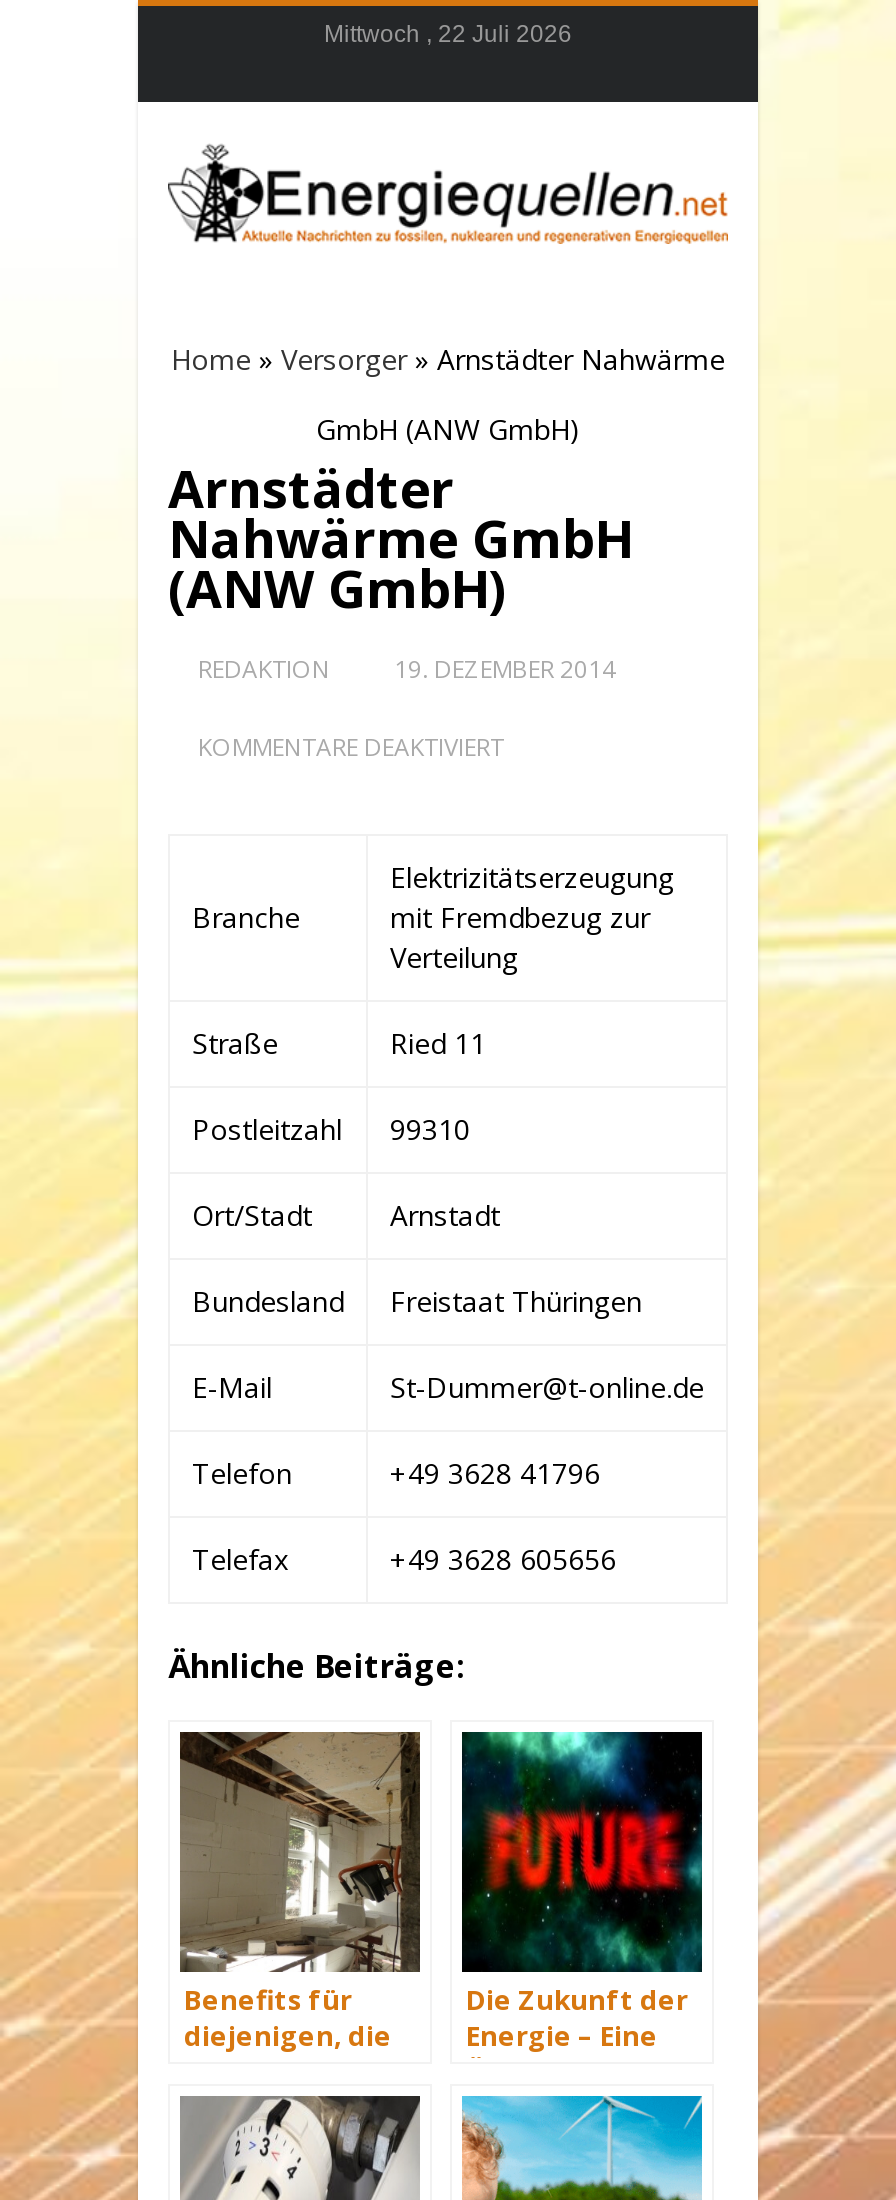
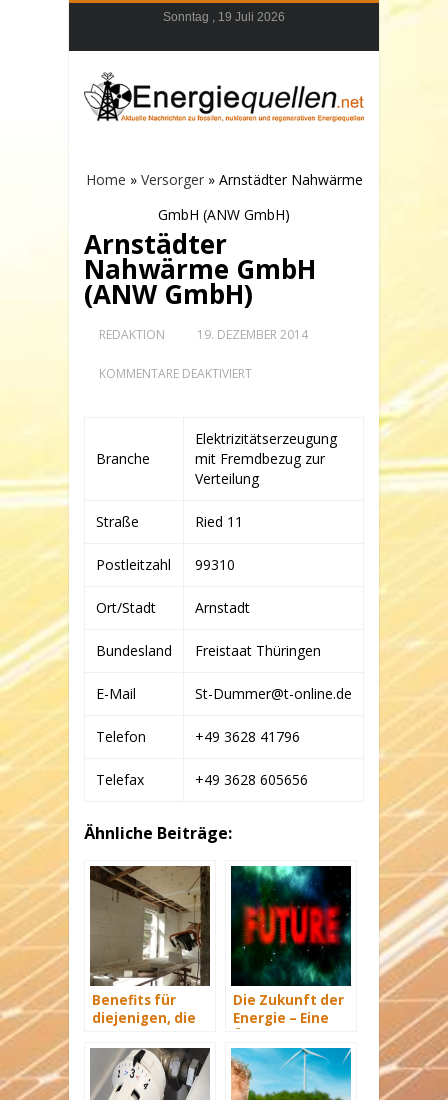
- Mittwoch , 22 Juli 2026
+ Sonntag , 19 Juli 2026
